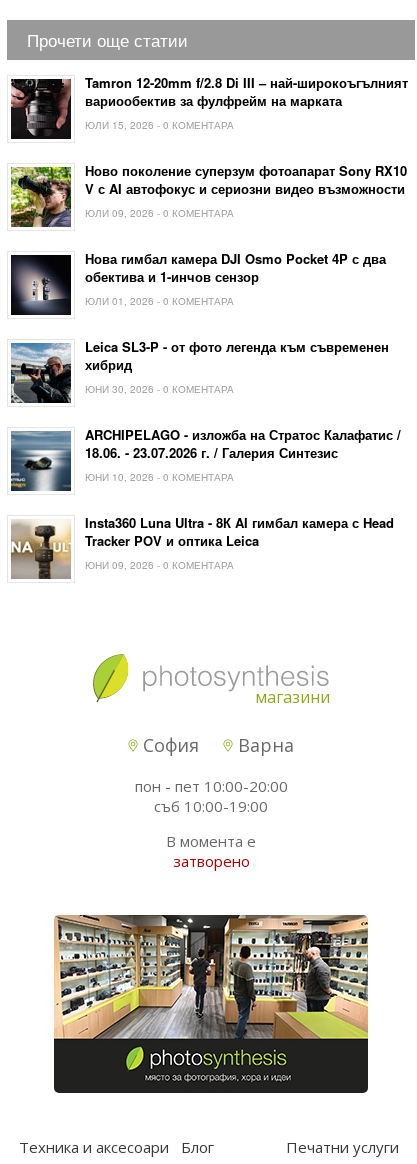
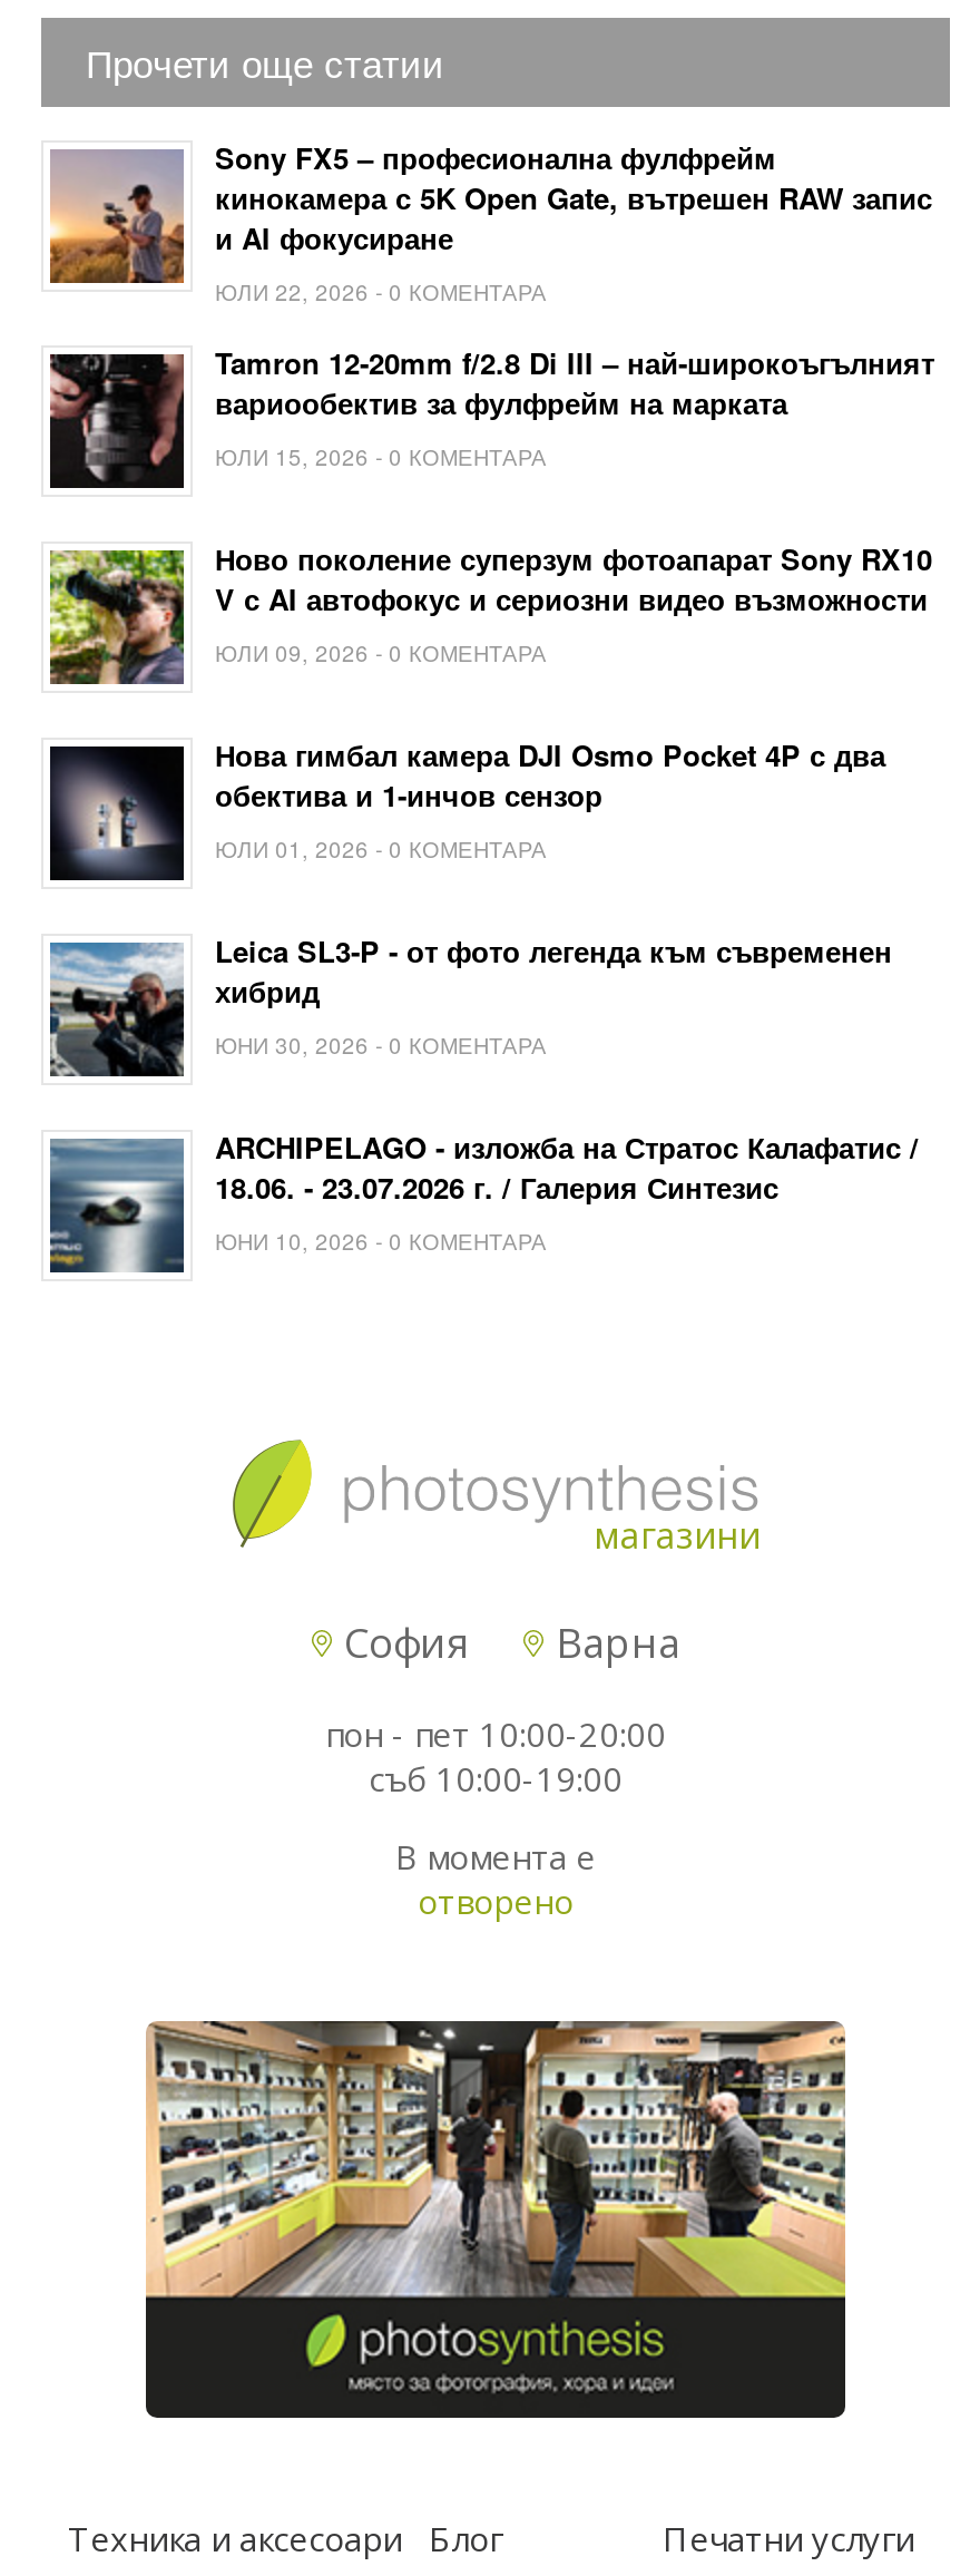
+ [image]
+ Sony FX5 – професионална фулфрейм
+ кинокамера с 5K Open Gate, вътрешен RAW запис
+ и AI фокусиране
+ ЮЛИ 22, 2026 - 0 КОМЕНТАРА

moved down: [image] | Tamron 12-20mm f/2.8 Di III – най-широкоъгълният | вариообектив за фулфрейм на марката | ... | 18.06. - 23.07.2026 г. / Галерия Синтезис | ЮНИ 10, 2026 - 0 КОМЕНТАРА

- [image]
- Insta360 Luna Ultra - 8К AI гимбал камера с Head
- Tracker POV и оптика Leica
- ЮНИ 09, 2026 - 0 КОМЕНТАРА

- затворено
+ отворено
